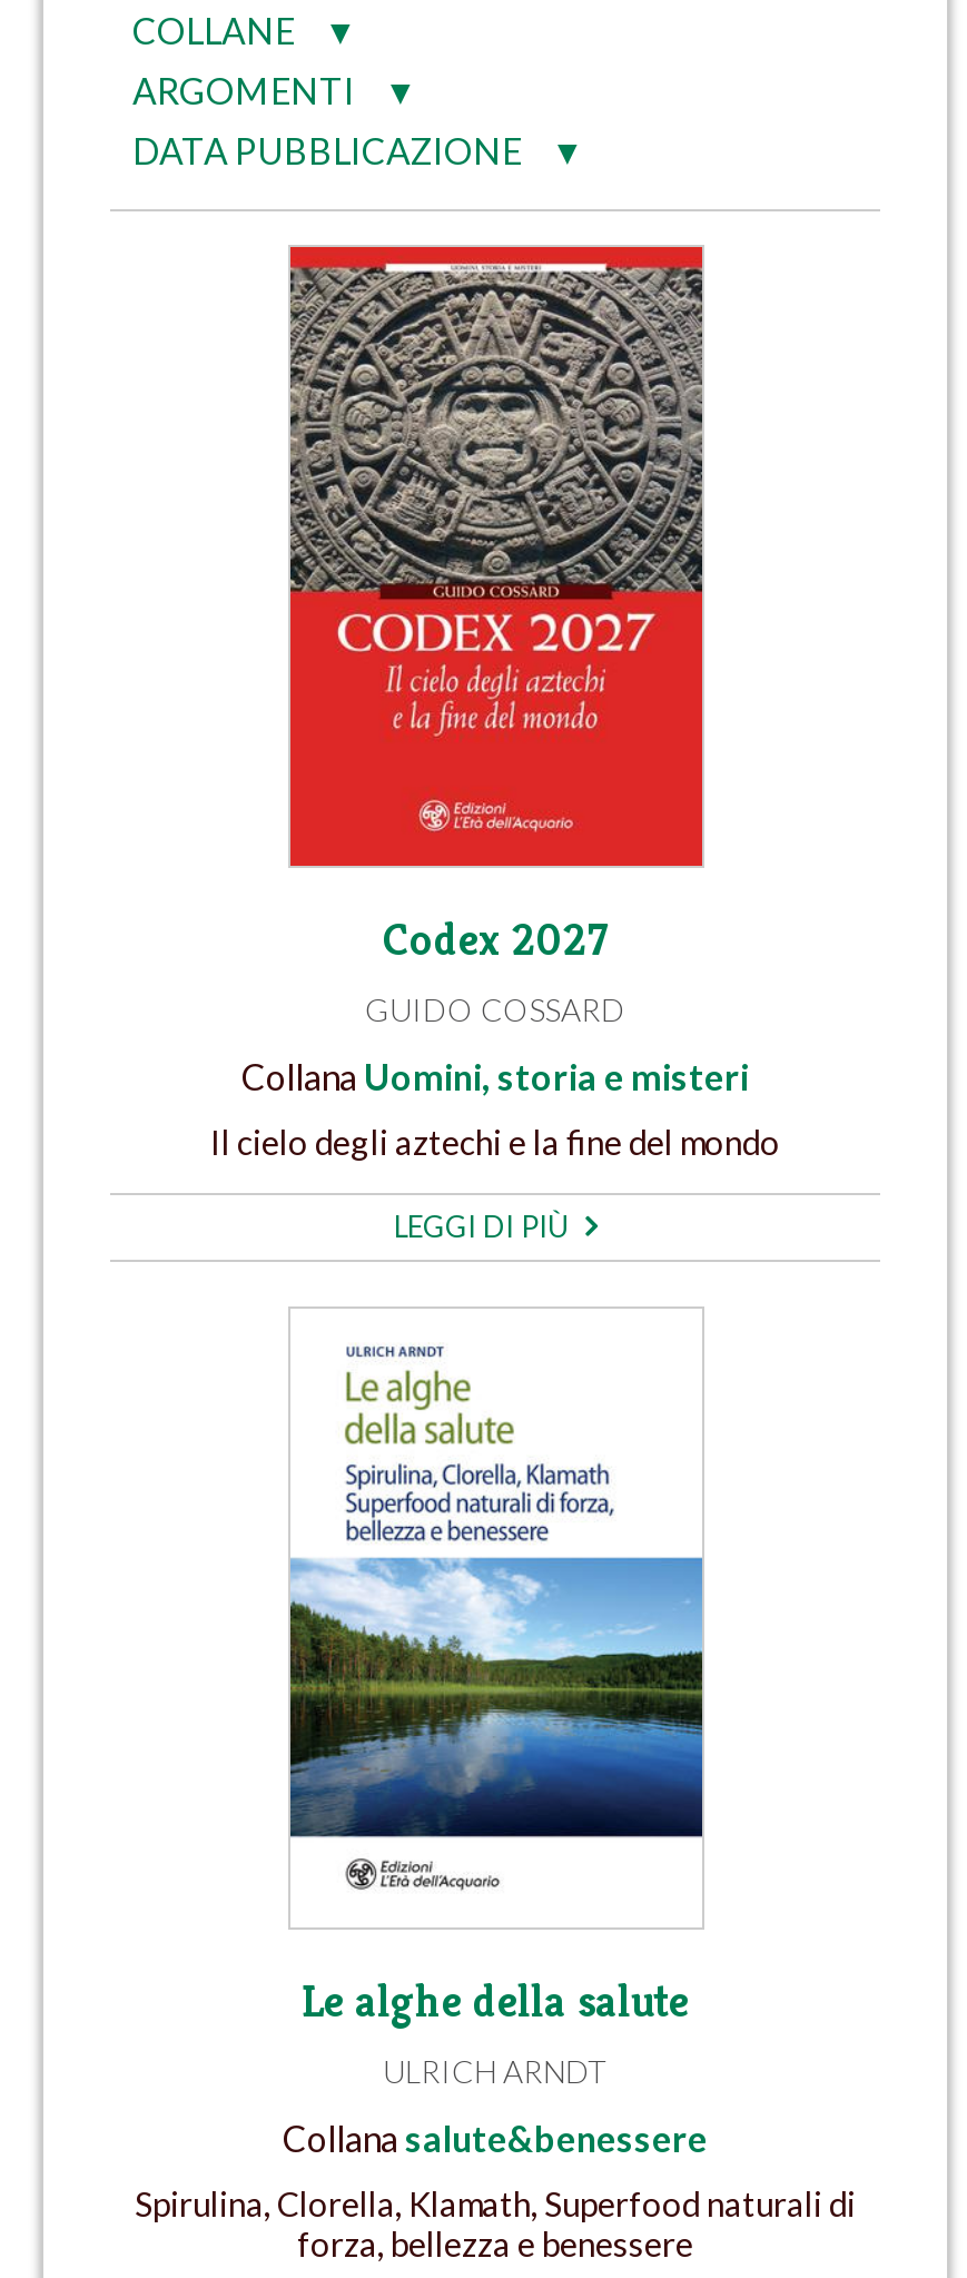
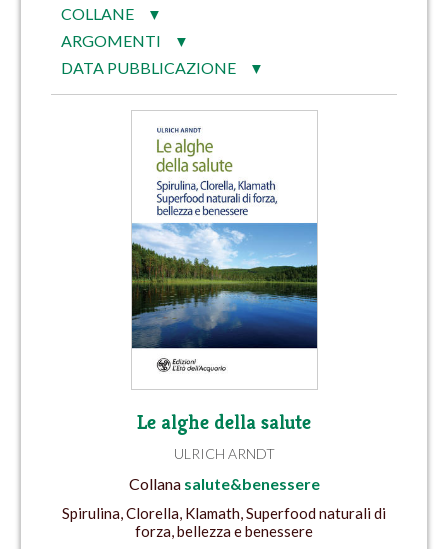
- [image]
- Codex 2027
- GUIDO COSSARD
- Collana Uomini, storia e misteri
- Il cielo degli aztechi e la fine del mondo
- LEGGI DI PIÙ
